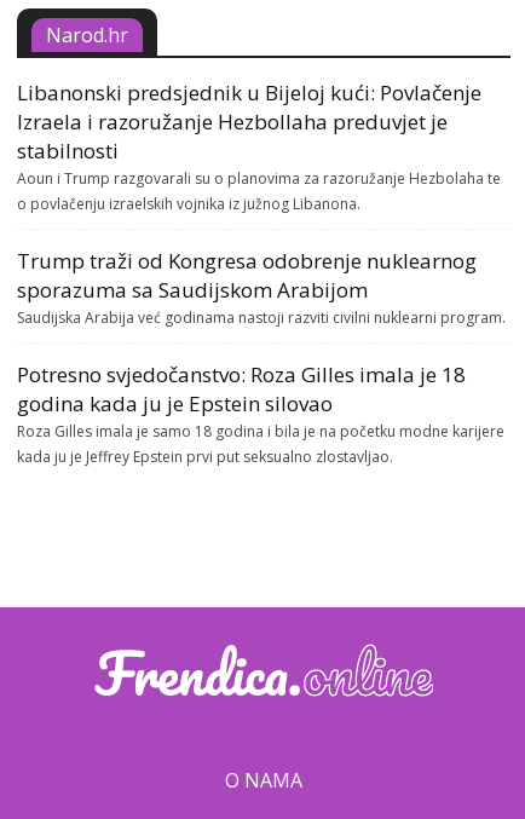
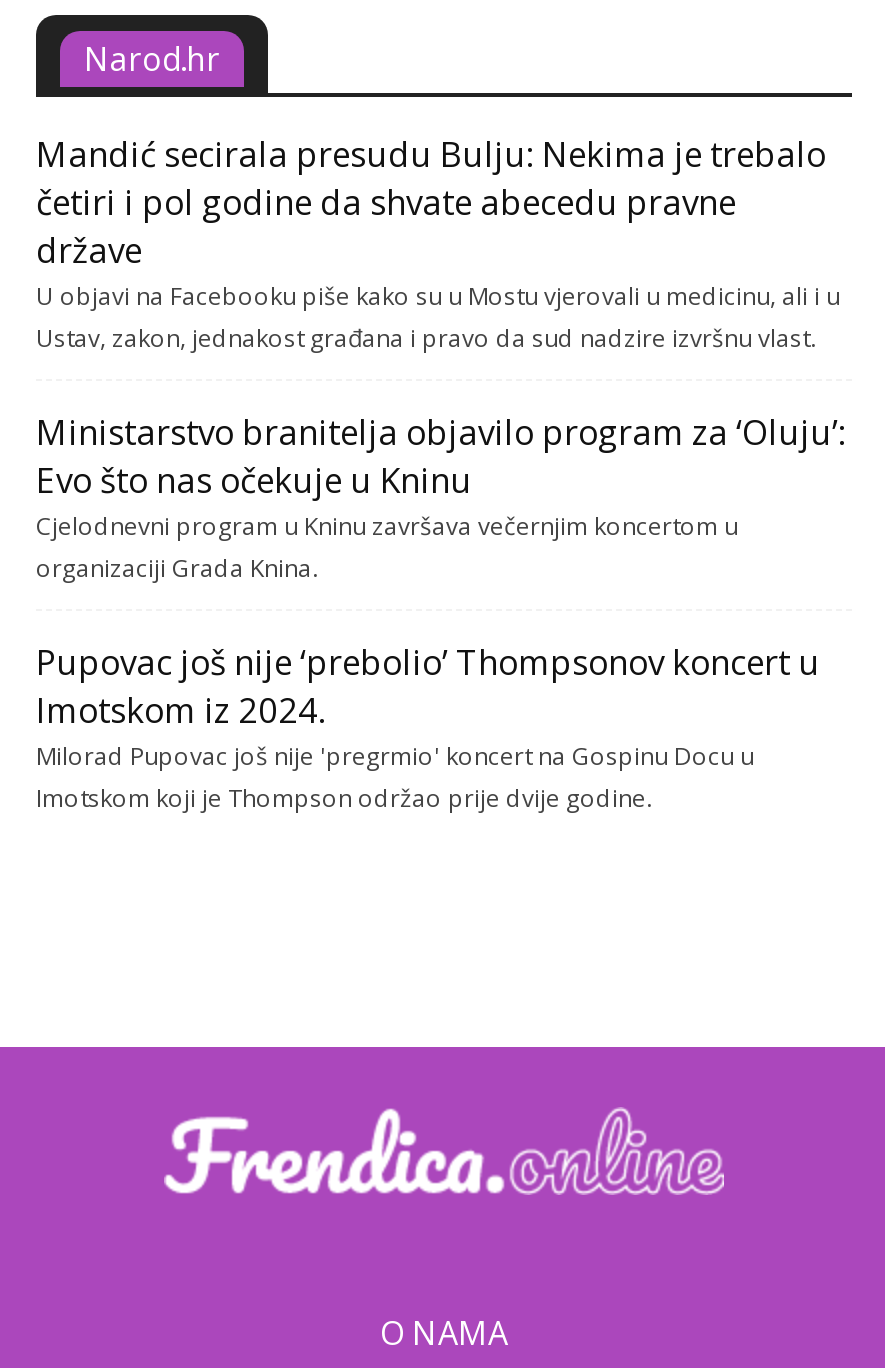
- Libanonski predsjednik u Bijeloj kući: Povlačenje
- Izraela i razoružanje Hezbollaha preduvjet je
- stabilnosti
- Aoun i Trump razgovarali su o planovima za razoružanje Hezbolaha te
- o povlačenju izraelskih vojnika iz južnog Libanona.
+ Mandić secirala presudu Bulju: Nekima je trebalo
+ četiri i pol godine da shvate abecedu pravne
+ države
+ U objavi na Facebooku piše kako su u Mostu vjerovali u medicinu, ali i u
+ Ustav, zakon, jednakost građana i pravo da sud nadzire izvršnu vlast.

- Trump traži od Kongresa odobrenje nuklearnog
- sporazuma sa Saudijskom Arabijom
- Saudijska Arabija već godinama nastoji razviti civilni nuklearni program.
+ Ministarstvo branitelja objavilo program za ‘Oluju’:
+ Evo što nas očekuje u Kninu
+ Cjelodnevni program u Kninu završava večernjim koncertom u
+ organizaciji Grada Knina.

- Potresno svjedočanstvo: Roza Gilles imala je 18
- godina kada ju je Epstein silovao
- Roza Gilles imala je samo 18 godina i bila je na početku modne karijere
- kada ju je Jeffrey Epstein prvi put seksualno zlostavljao.
+ Pupovac još nije ‘prebolio’ Thompsonov koncert u
+ Imotskom iz 2024.
+ Milorad Pupovac još nije 'pregrmio' koncert na Gospinu Docu u
+ Imotskom koji je Thompson održao prije dvije godine.
